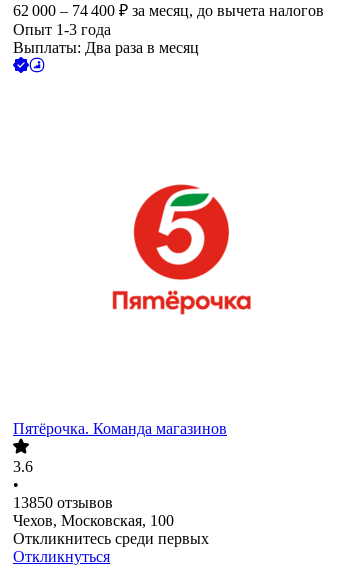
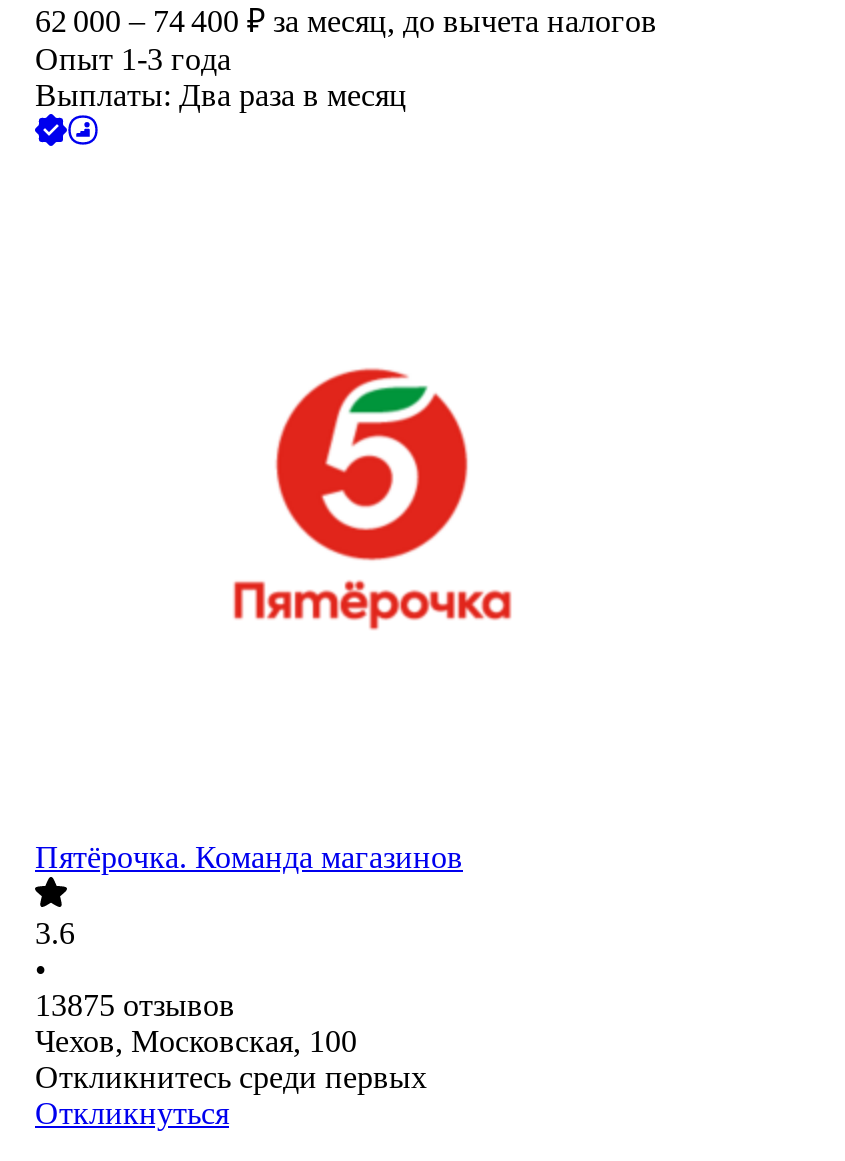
- 13850 отзывов
+ 13875 отзывов
